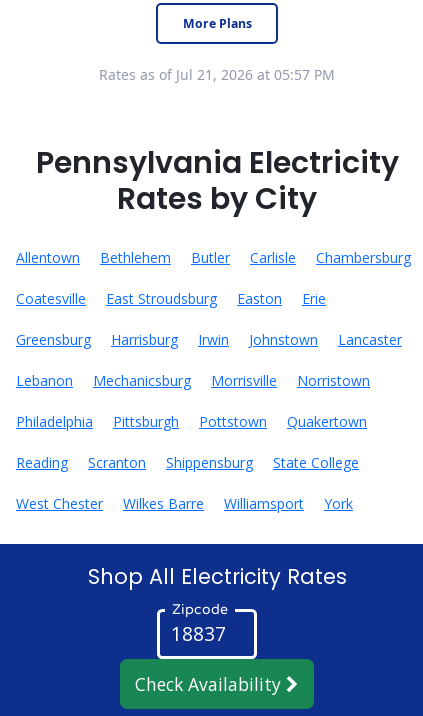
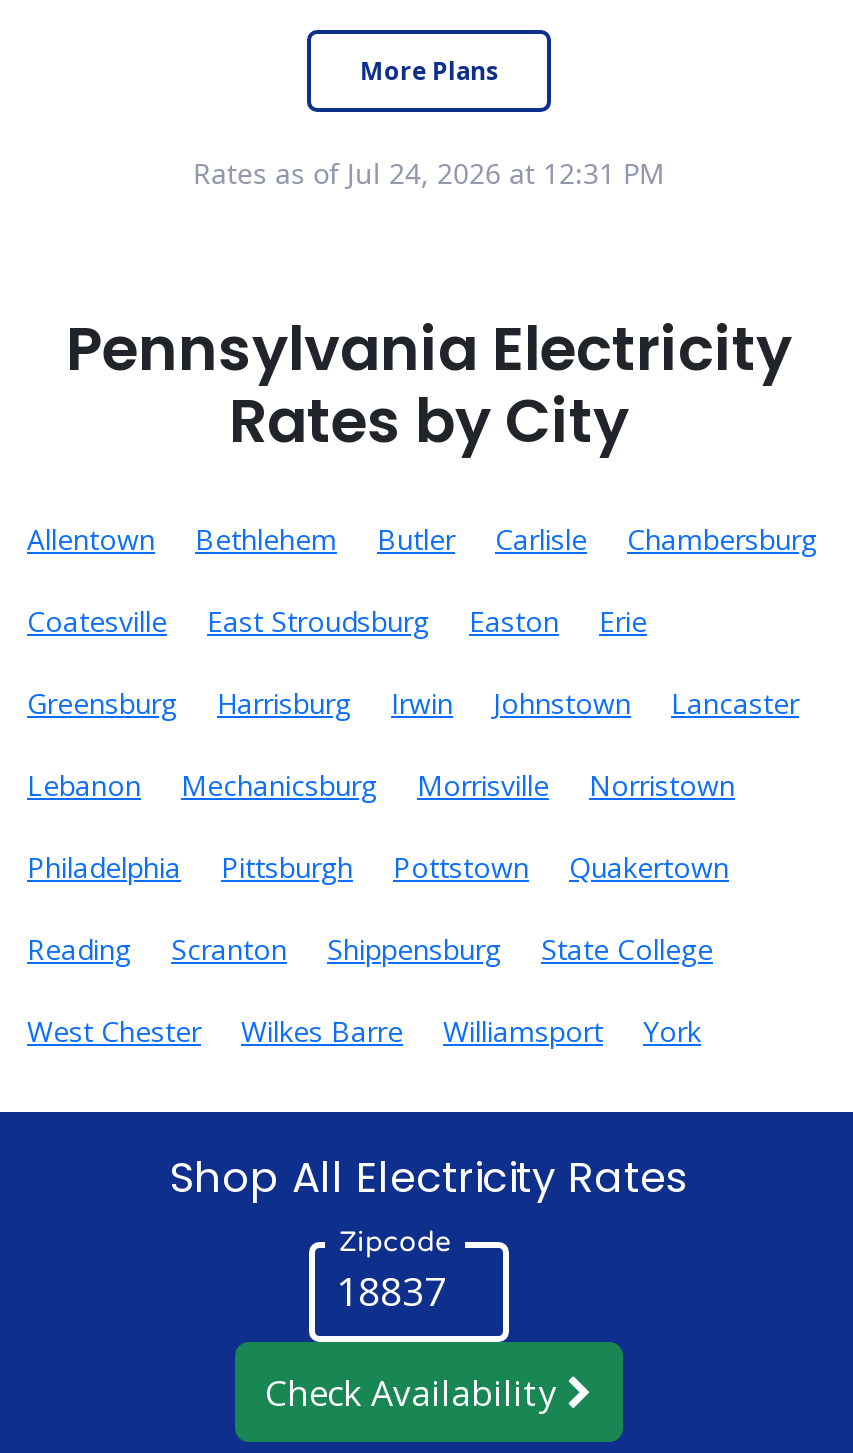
- Rates as of Jul 21, 2026 at 05:57 PM
+ Rates as of Jul 24, 2026 at 12:31 PM
